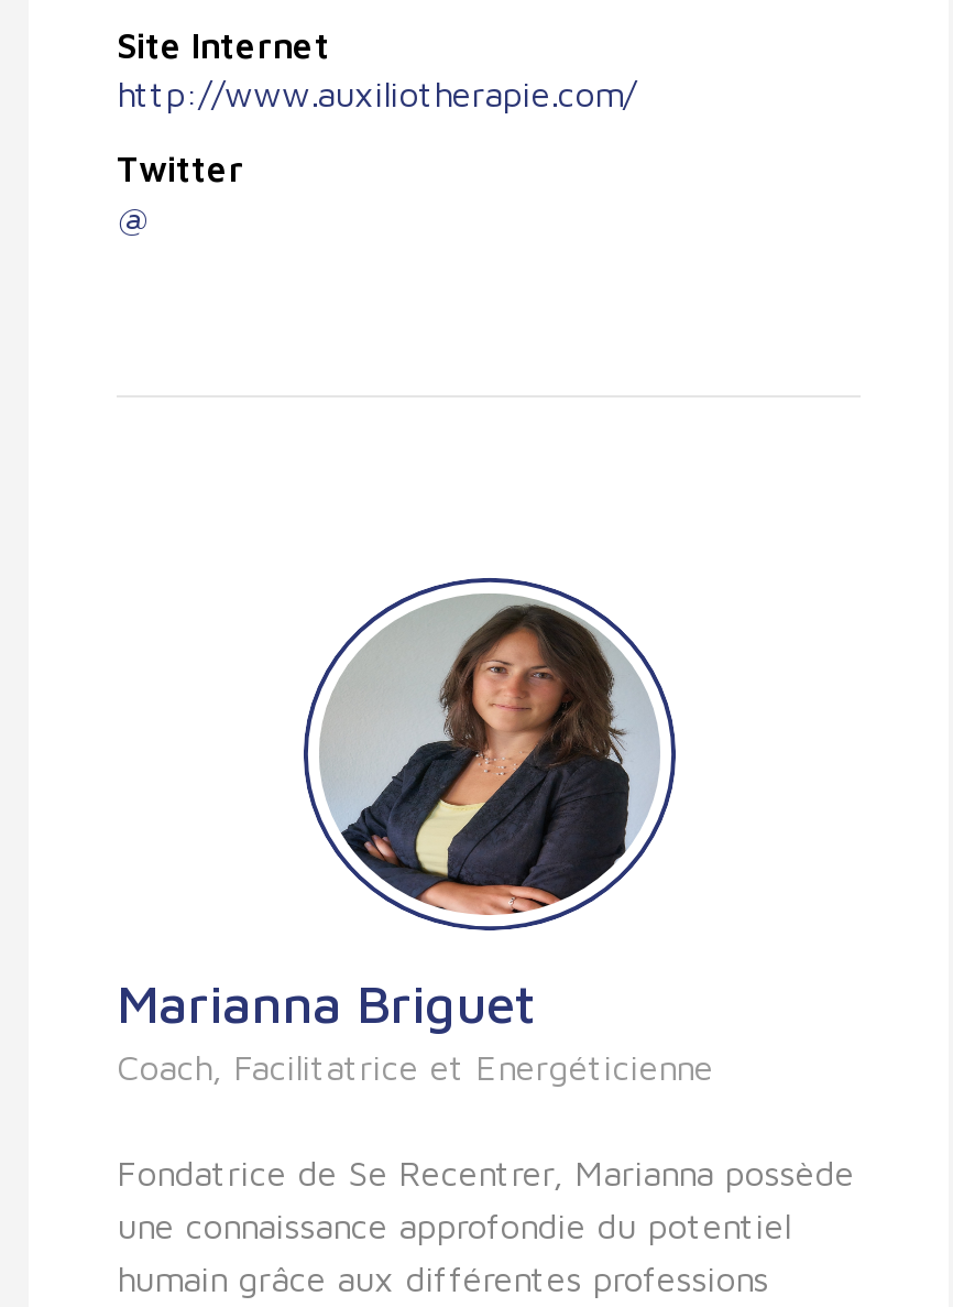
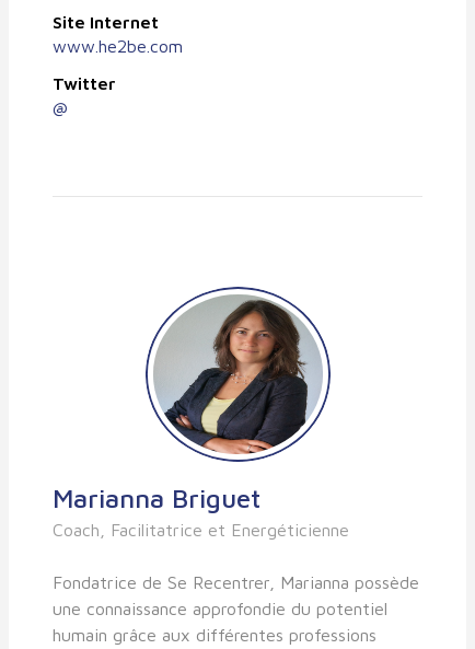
- http://www.auxiliotherapie.com/
+ www.he2be.com
